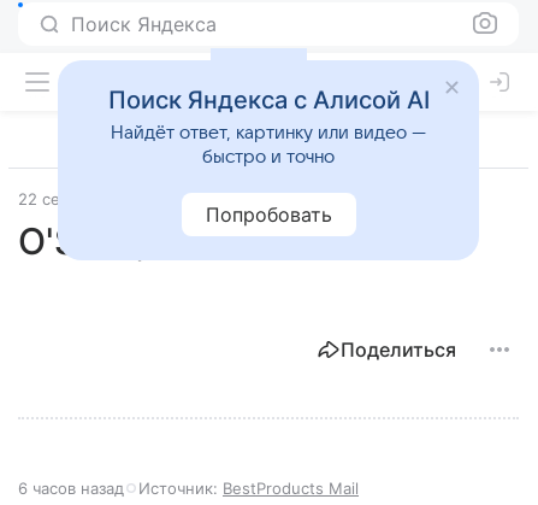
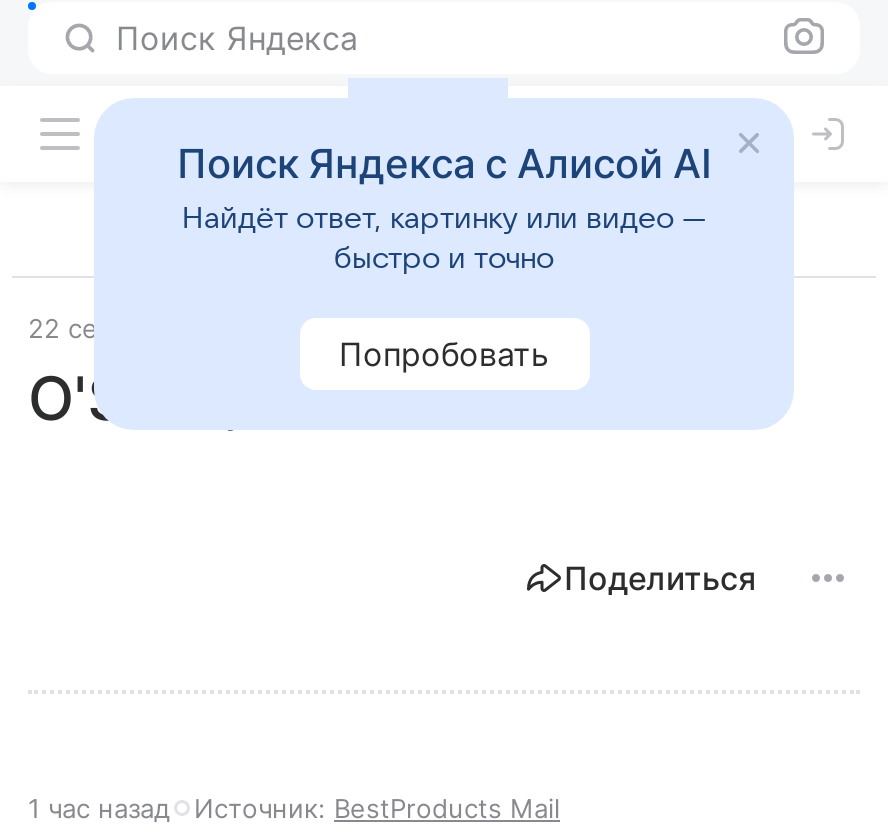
- 6 часов назад Источник: BestProducts Mail
+ 1 час назад Источник: BestProducts Mail
